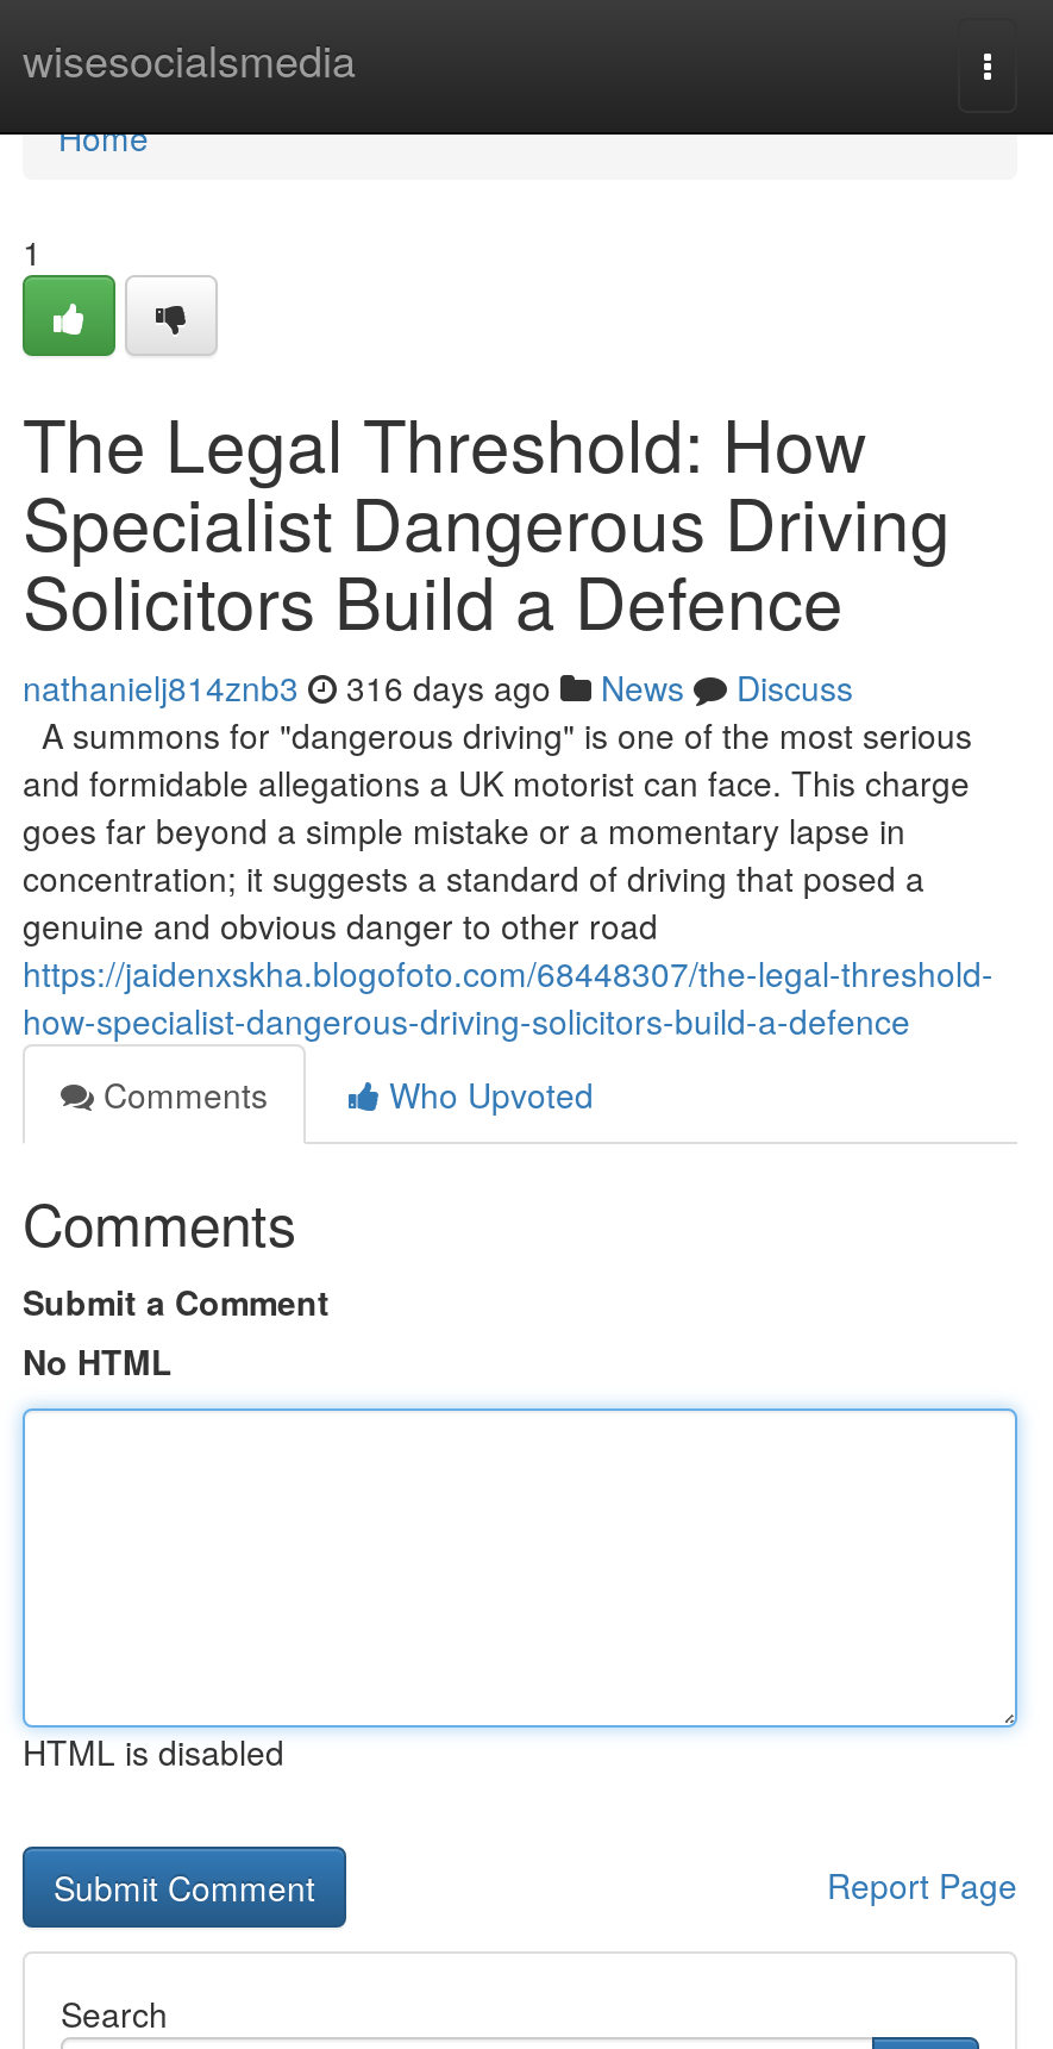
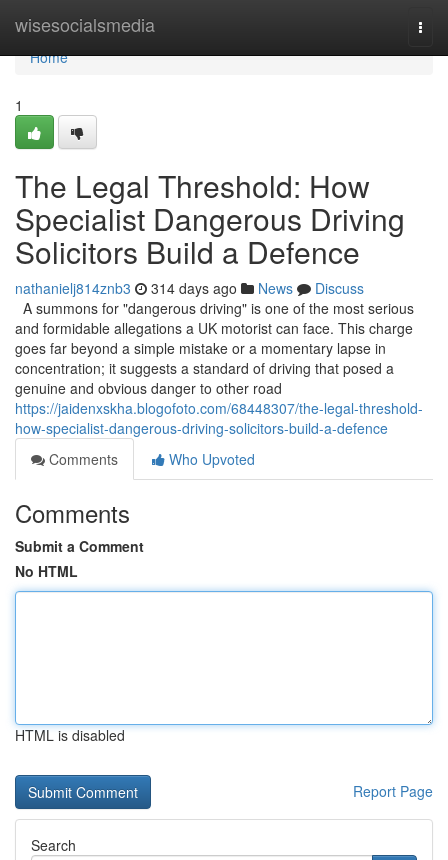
- nathanielj814znb3 316 days ago News Discuss
+ nathanielj814znb3 314 days ago News Discuss
